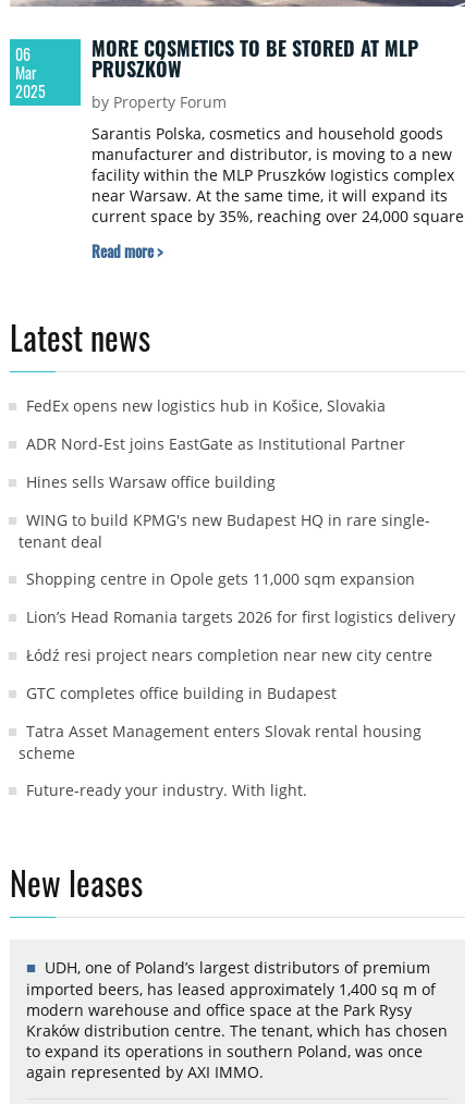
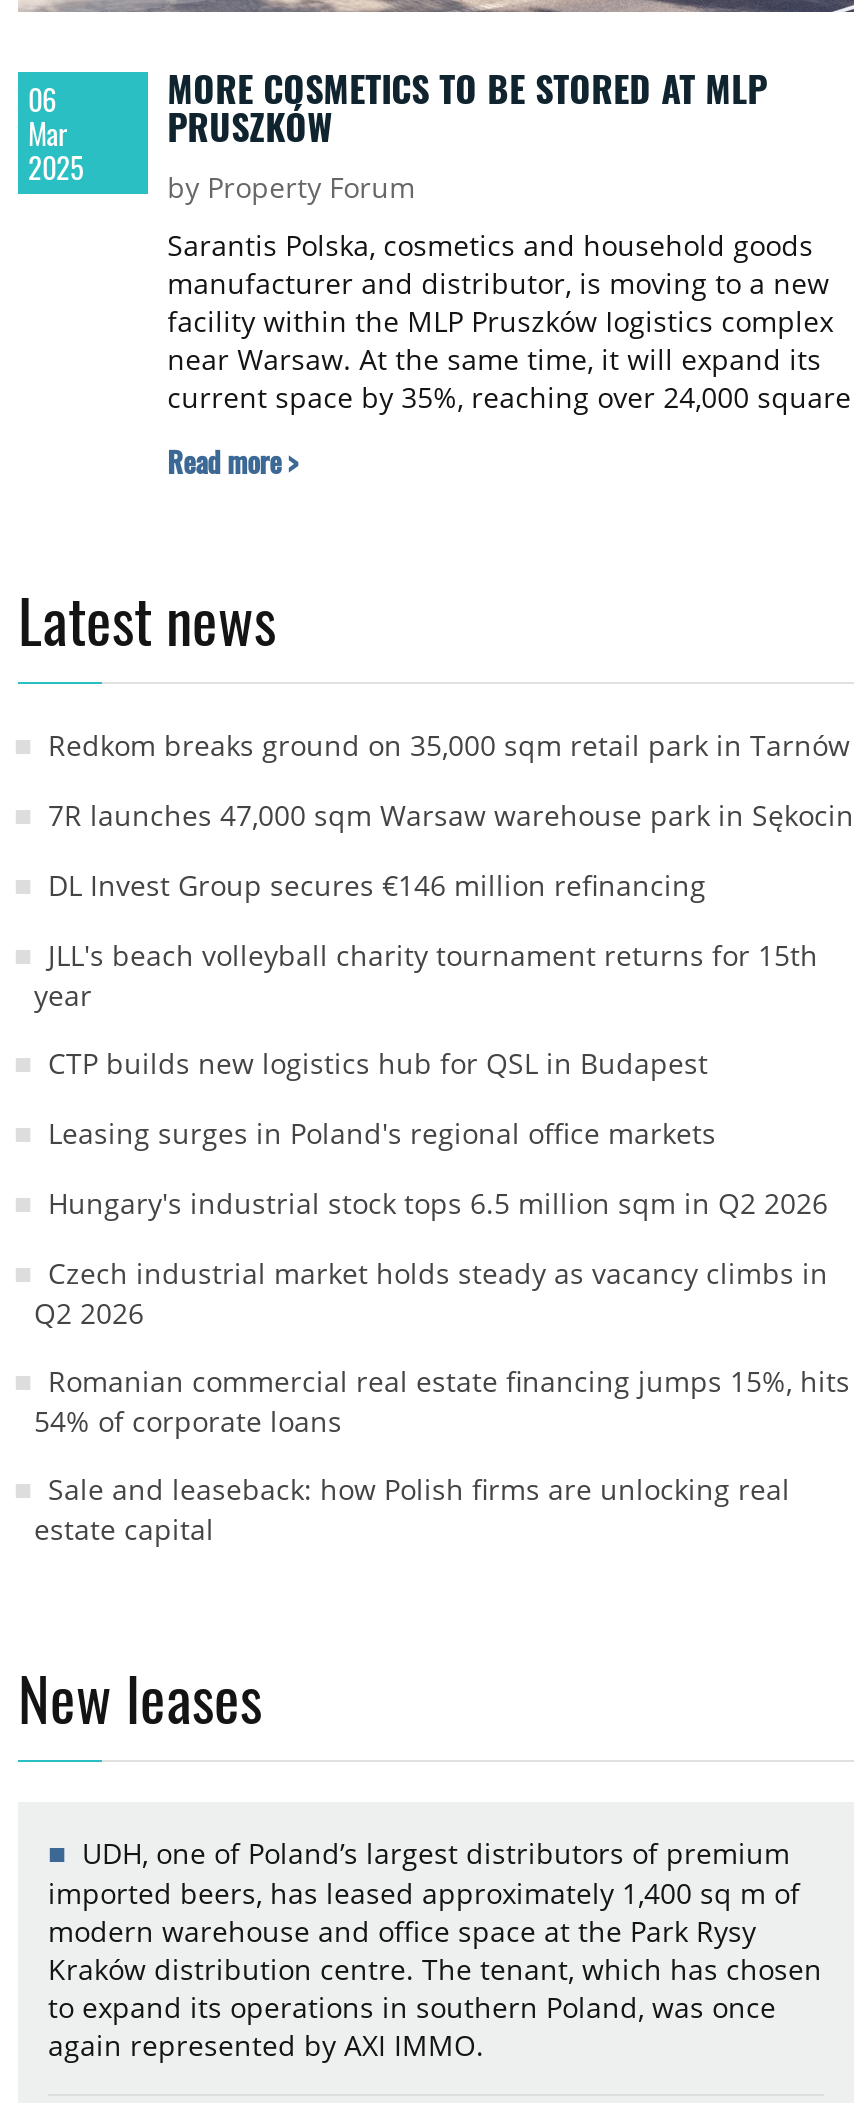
- FedEx opens new logistics hub in Košice, Slovakia
+ Redkom breaks ground on 35,000 sqm retail park in Tarnów

- ADR Nord-Est joins EastGate as Institutional Partner
+ 7R launches 47,000 sqm Warsaw warehouse park in Sękocin

- Hines sells Warsaw office building
+ DL Invest Group secures €146 million refinancing

- WING to build KPMG's new Budapest HQ in rare single-
- tenant deal
+ JLL's beach volleyball charity tournament returns for 15th
+ year

- Shopping centre in Opole gets 11,000 sqm expansion
+ CTP builds new logistics hub for QSL in Budapest

- Lion’s Head Romania targets 2026 for first logistics delivery
+ Leasing surges in Poland's regional office markets

- Łódź resi project nears completion near new city centre
+ Hungary's industrial stock tops 6.5 million sqm in Q2 2026

- GTC completes office building in Budapest
+ Czech industrial market holds steady as vacancy climbs in
+ Q2 2026

- Tatra Asset Management enters Slovak rental housing
- scheme
+ Romanian commercial real estate financing jumps 15%, hits
+ 54% of corporate loans

- Future-ready your industry. With light.
+ Sale and leaseback: how Polish firms are unlocking real
+ estate capital
